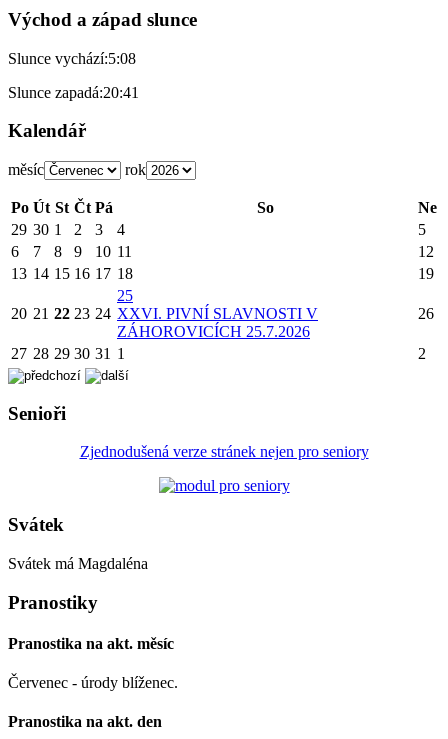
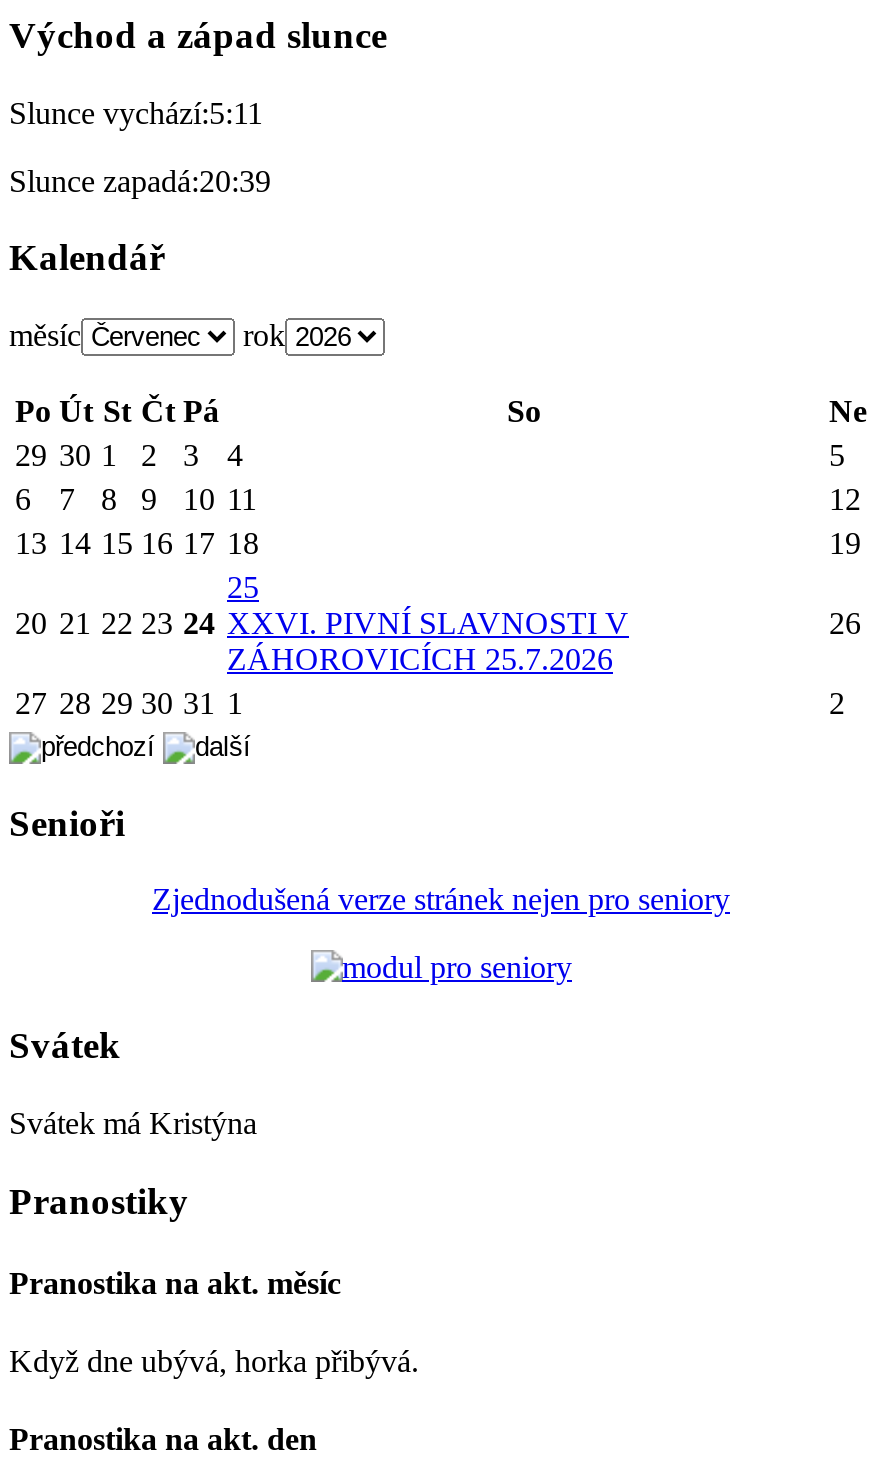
- Slunce vychází:5:08
+ Slunce vychází:5:11

- Slunce zapadá:20:41
+ Slunce zapadá:20:39

- Svátek má Magdaléna
+ Svátek má Kristýna

- Červenec - úrody blíženec.
+ Když dne ubývá, horka přibývá.
